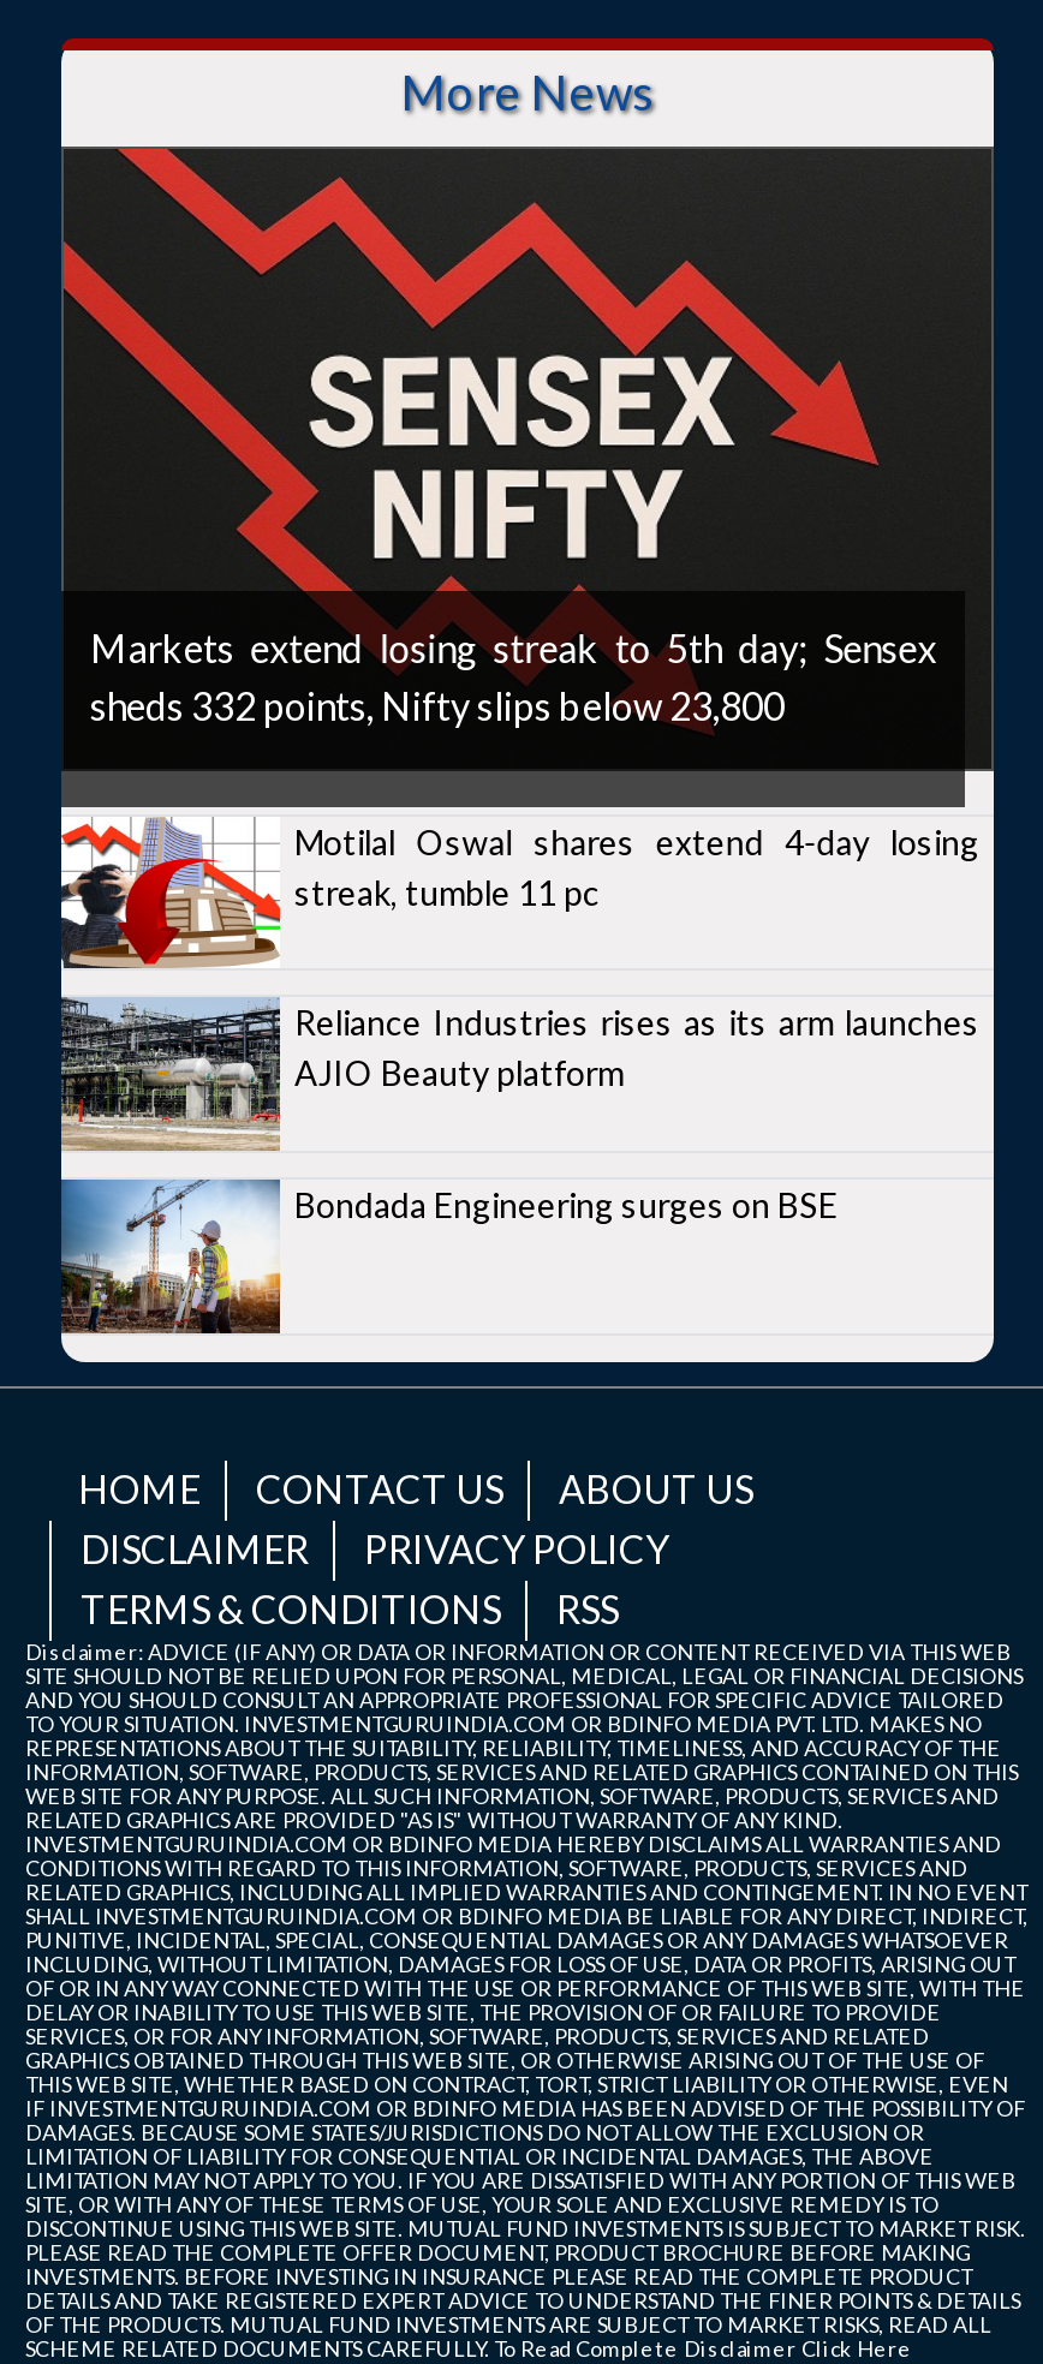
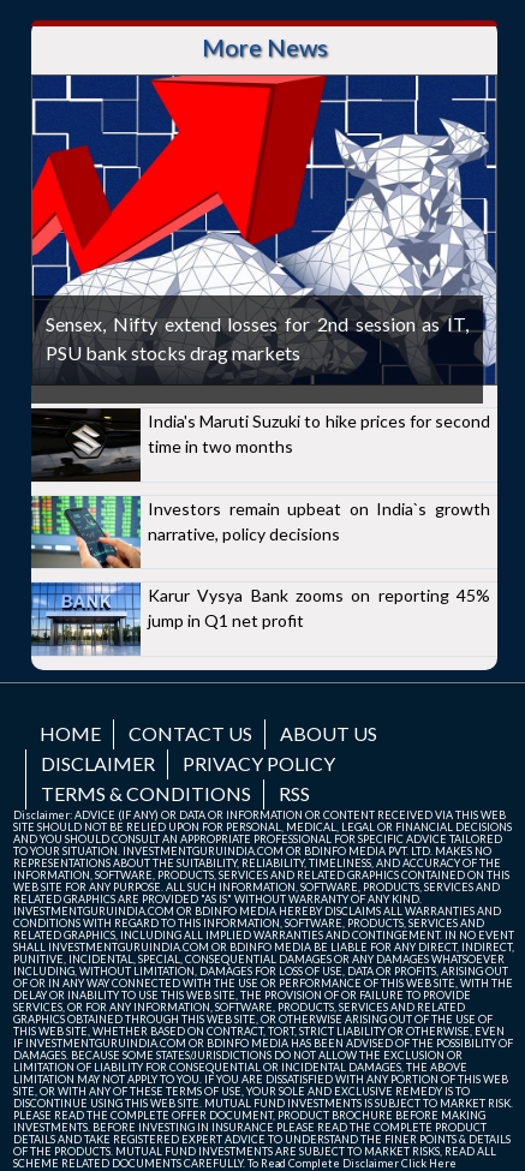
- [image]
- Markets extend losing streak to 5th day; Sensex
- sheds 332 points, Nifty slips below 23,800
+ [image]
+ Sensex, Nifty extend losses for 2nd session as IT,
+ PSU bank stocks drag markets

- [image]
- Motilal Oswal shares extend 4-day losing
- streak, tumble 11 pc
+ [image]
+ India's Maruti Suzuki to hike prices for second
+ time in two months

- [image]
- Reliance Industries rises as its arm launches
- AJIO Beauty platform
+ [image]
+ Investors remain upbeat on India`s growth
+ narrative, policy decisions

- [image]
- Bondada Engineering surges on BSE
+ [image]
+ Karur Vysya Bank zooms on reporting 45%
+ jump in Q1 net profit
